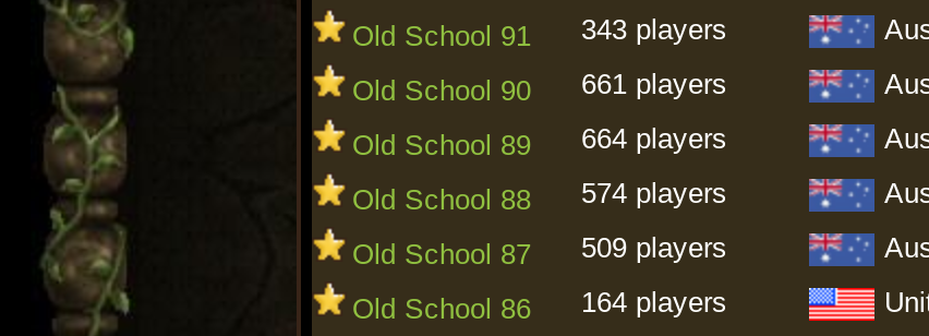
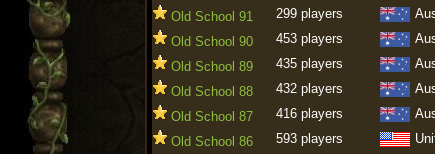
- Old School 91 343 players
+ Old School 91 299 players

- Old School 90 661 players
+ Old School 90 453 players

- Old School 89 664 players
+ Old School 89 435 players

- Old School 88 574 players
+ Old School 88 432 players

- Old School 87 509 players
+ Old School 87 416 players

- Old School 86 164 players
+ Old School 86 593 players
